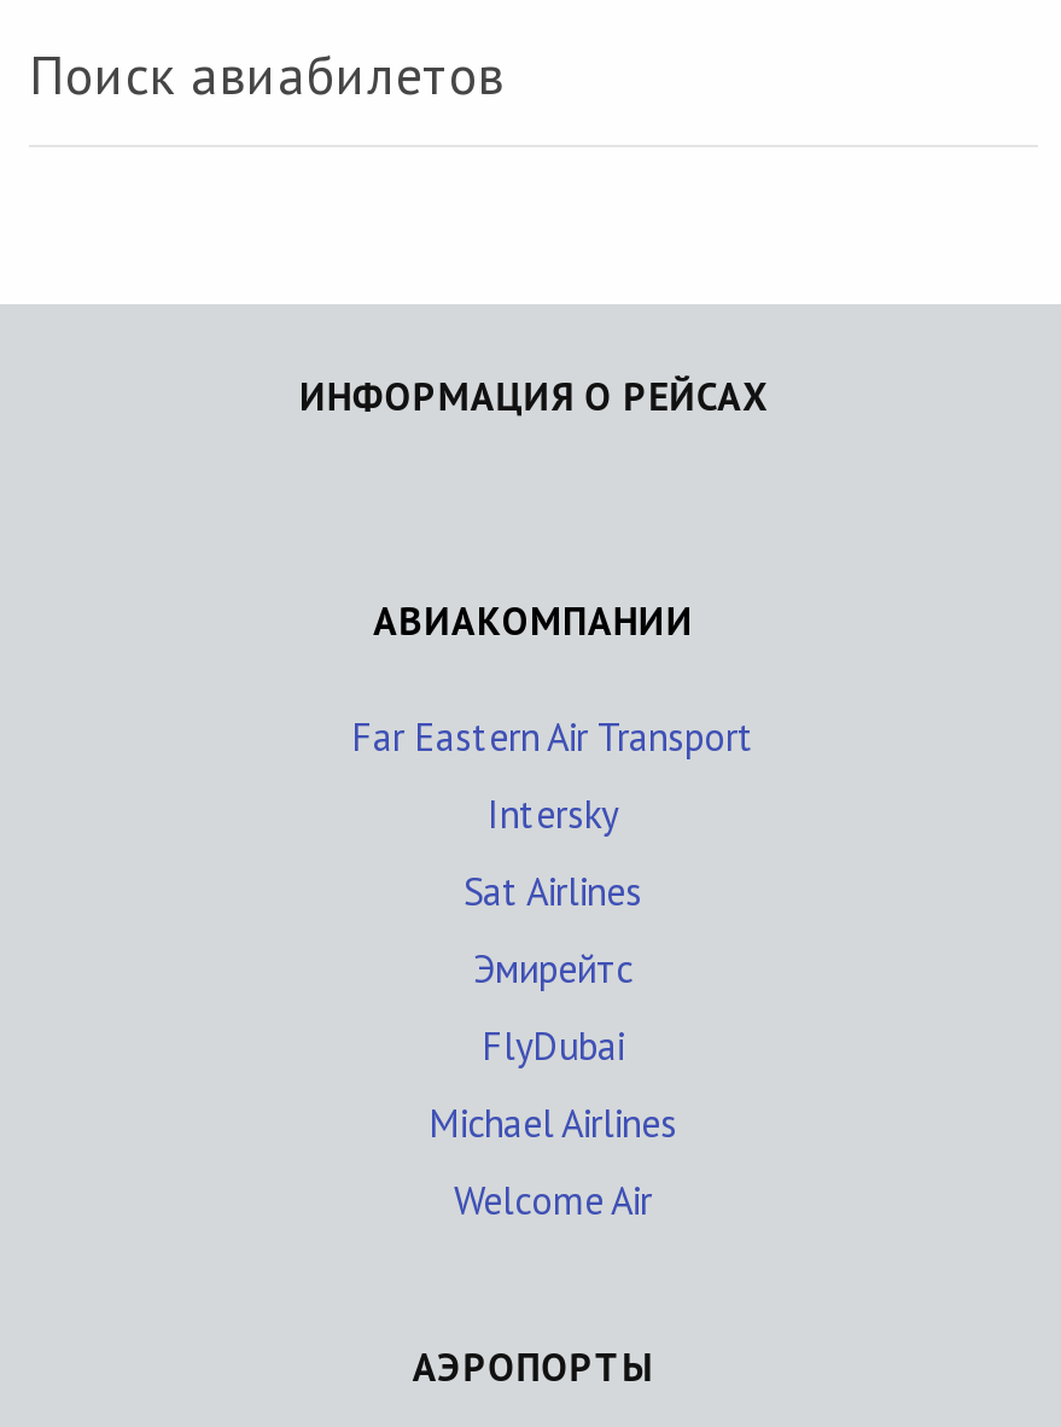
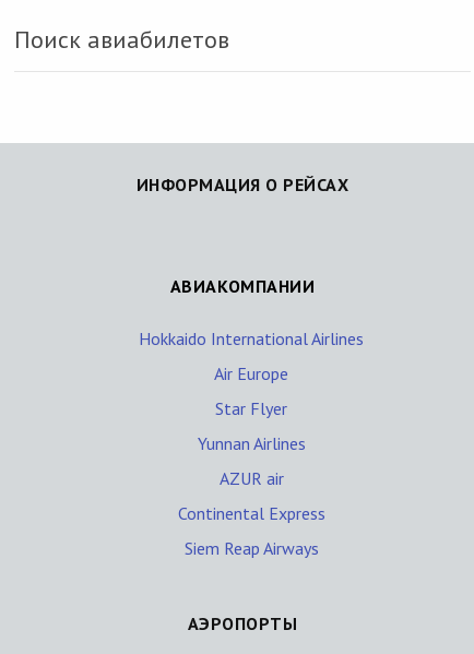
- Far Eastern Air Transport
+ Hokkaido International Airlines

- Intersky
+ Air Europe

- Sat Airlines
+ Star Flyer

- Эмирейтс
+ Yunnan Airlines

- FlyDubai
+ AZUR air

- Michael Airlines
+ Continental Express

- Welcome Air
+ Siem Reap Airways
